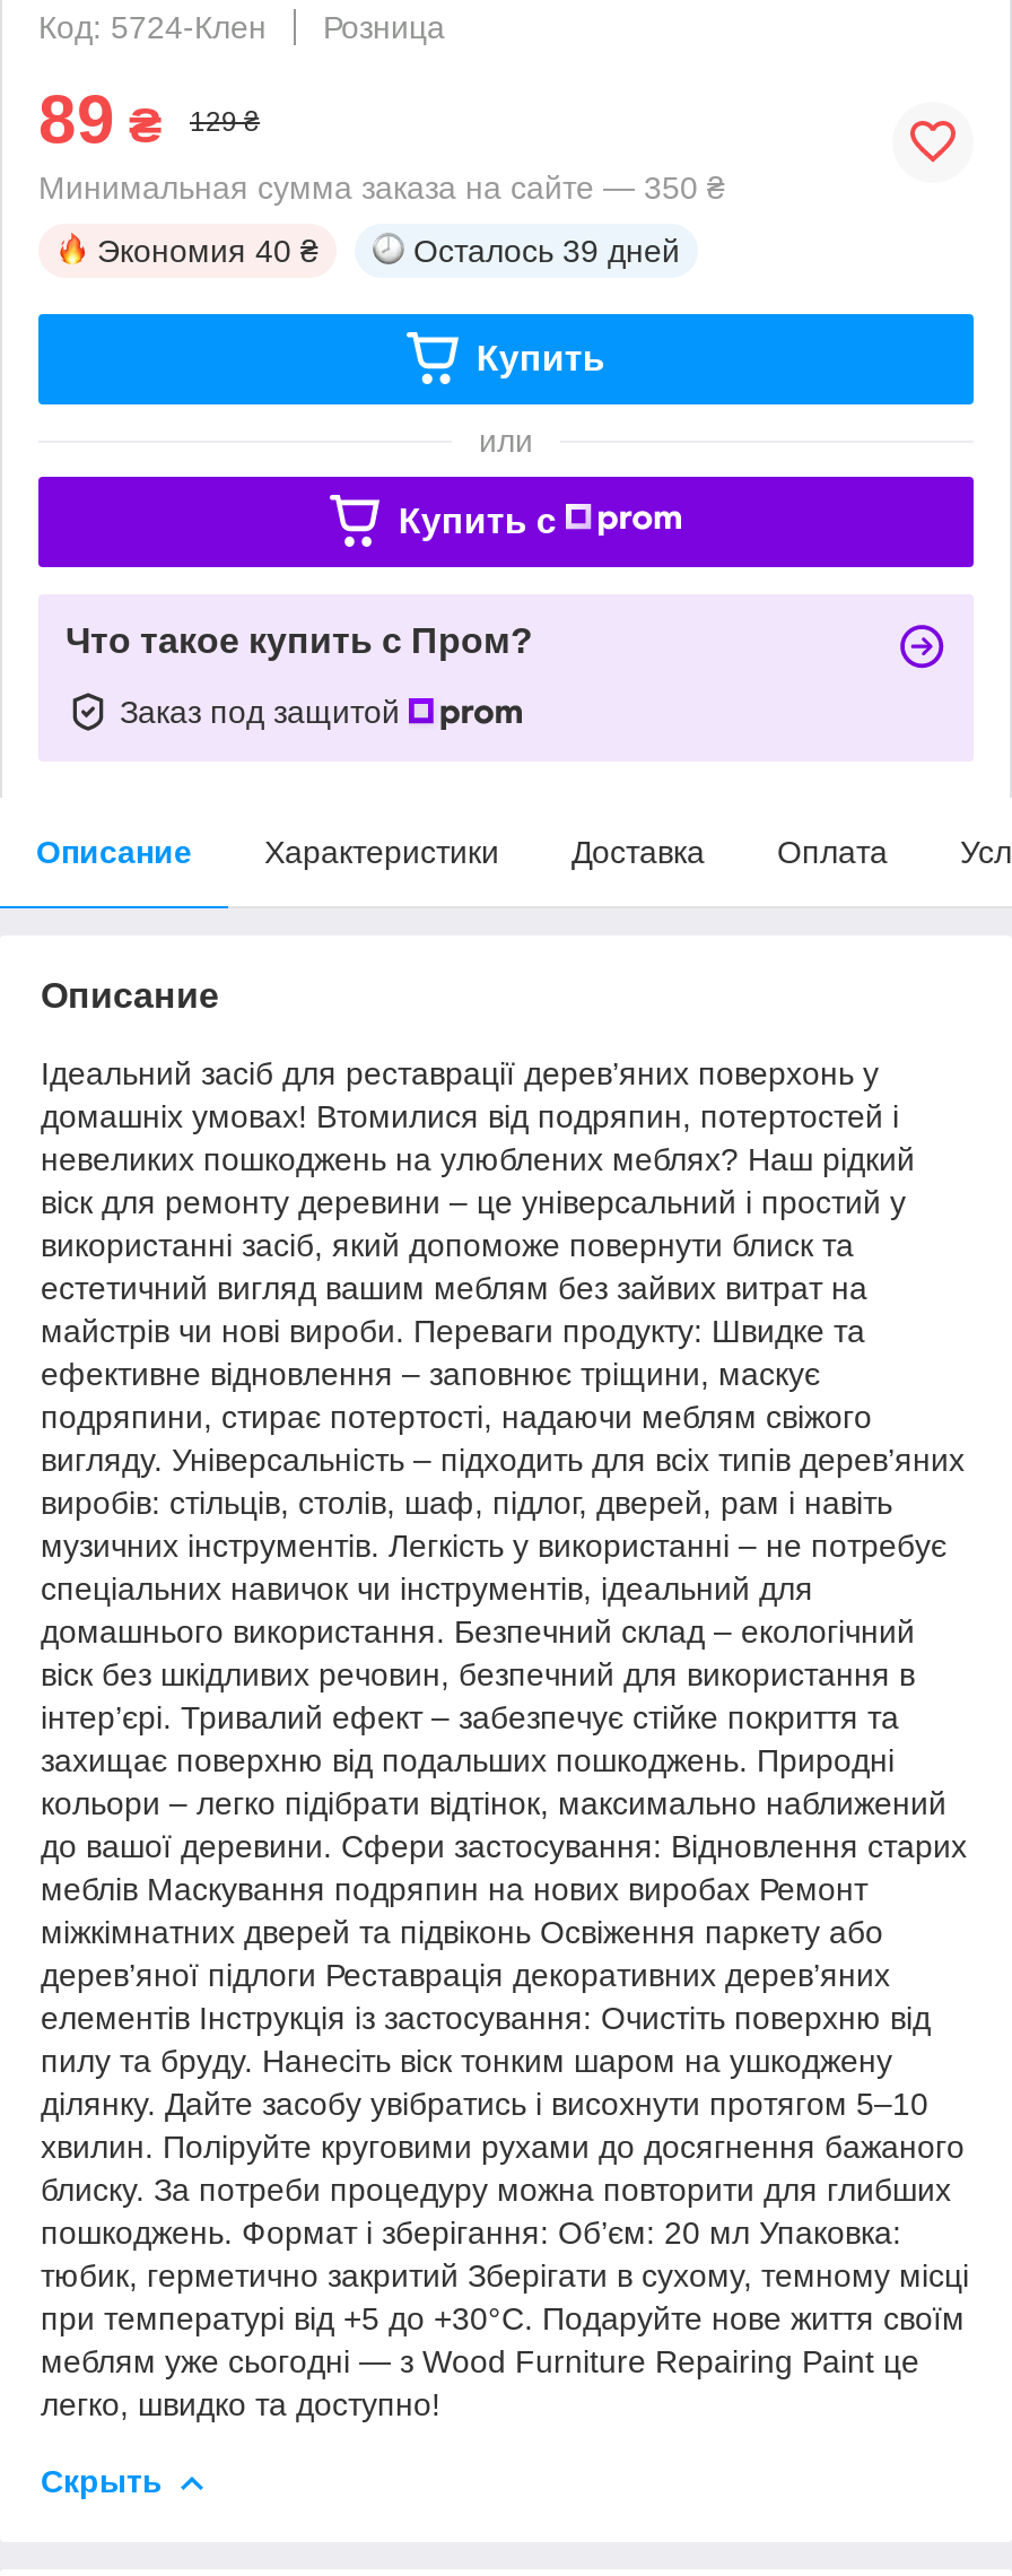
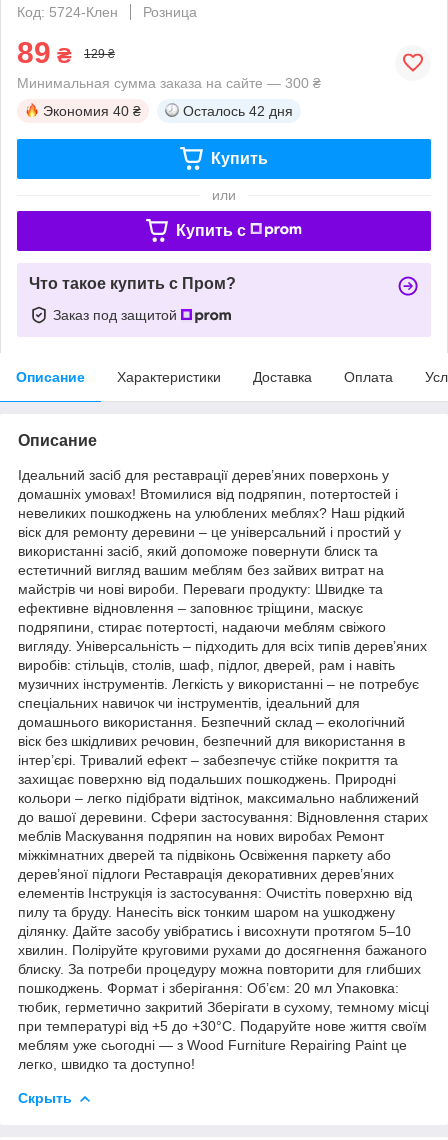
- Минимальная сумма заказа на сайте — 350 ₴
+ Минимальная сумма заказа на сайте — 300 ₴

- Осталось 39 дней
+ Осталось 42 дня
